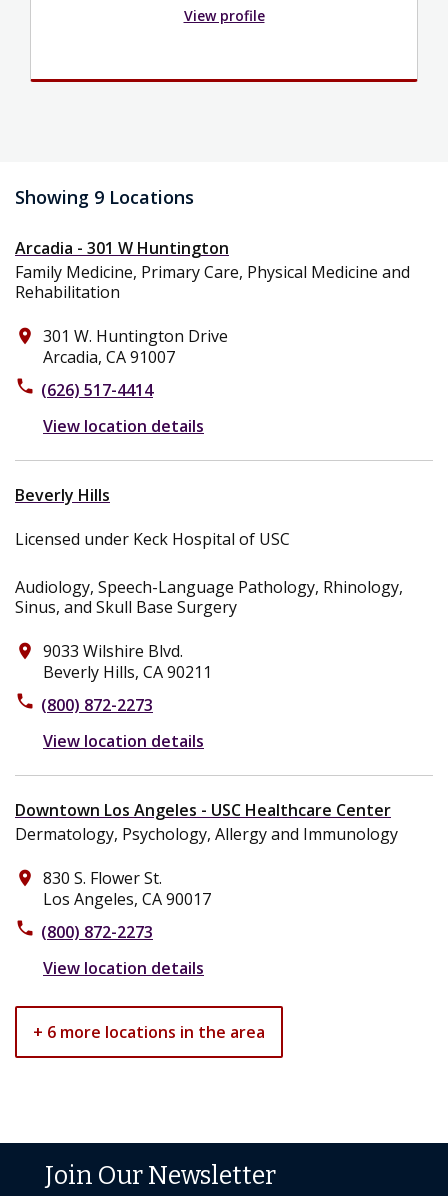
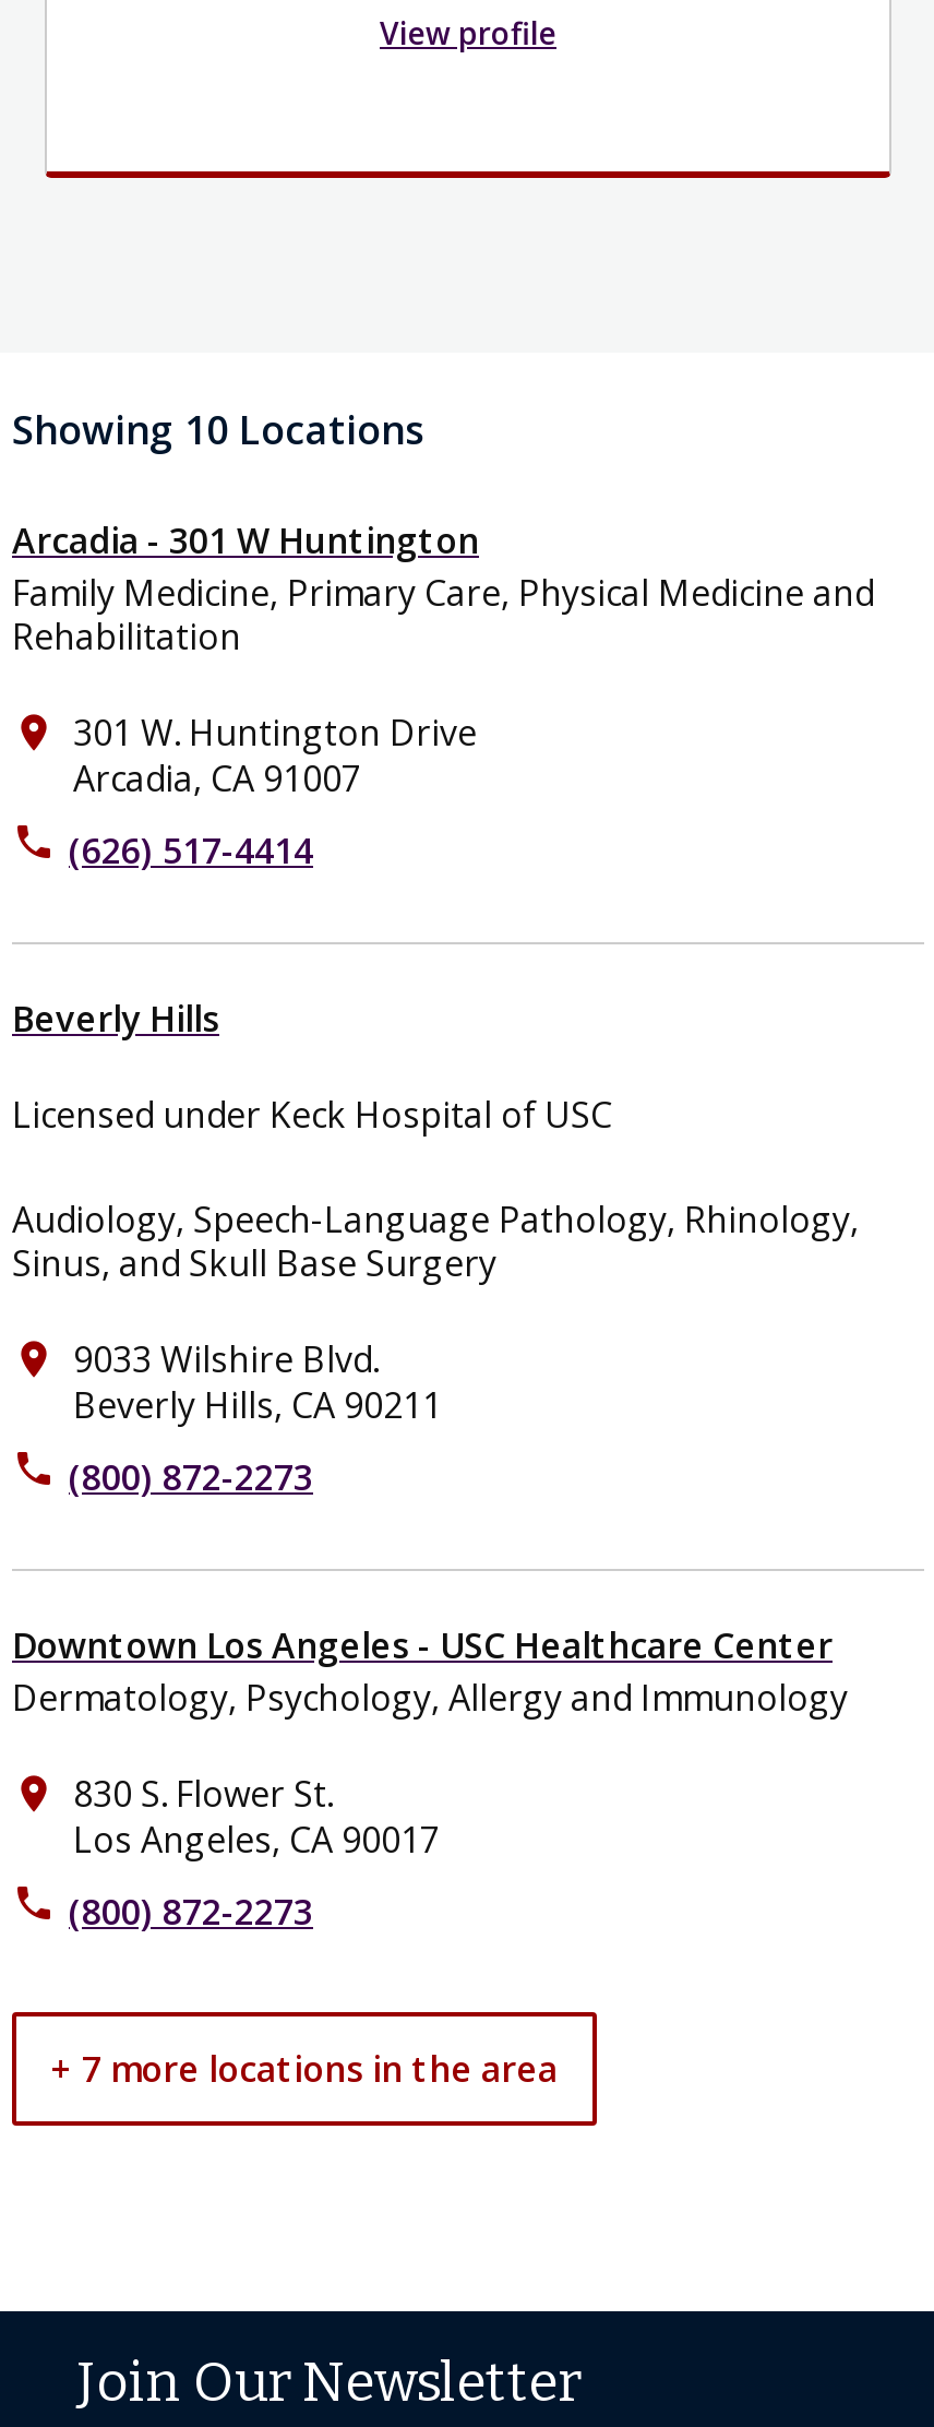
- Showing 9 Locations
+ Showing 10 Locations

- View location details

- View location details

- View location details
- + 6 more locations in the area
+ + 7 more locations in the area
